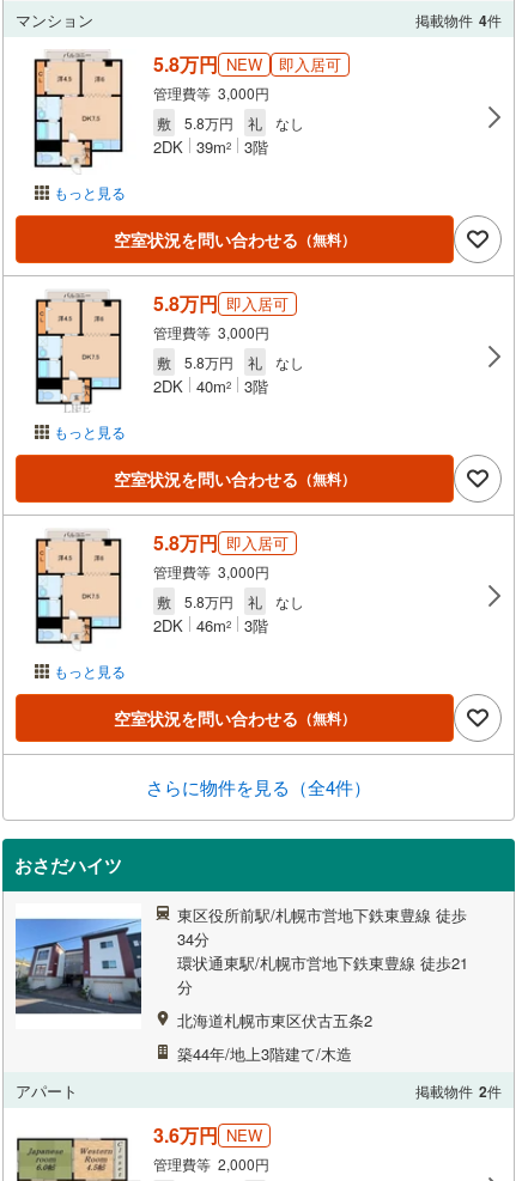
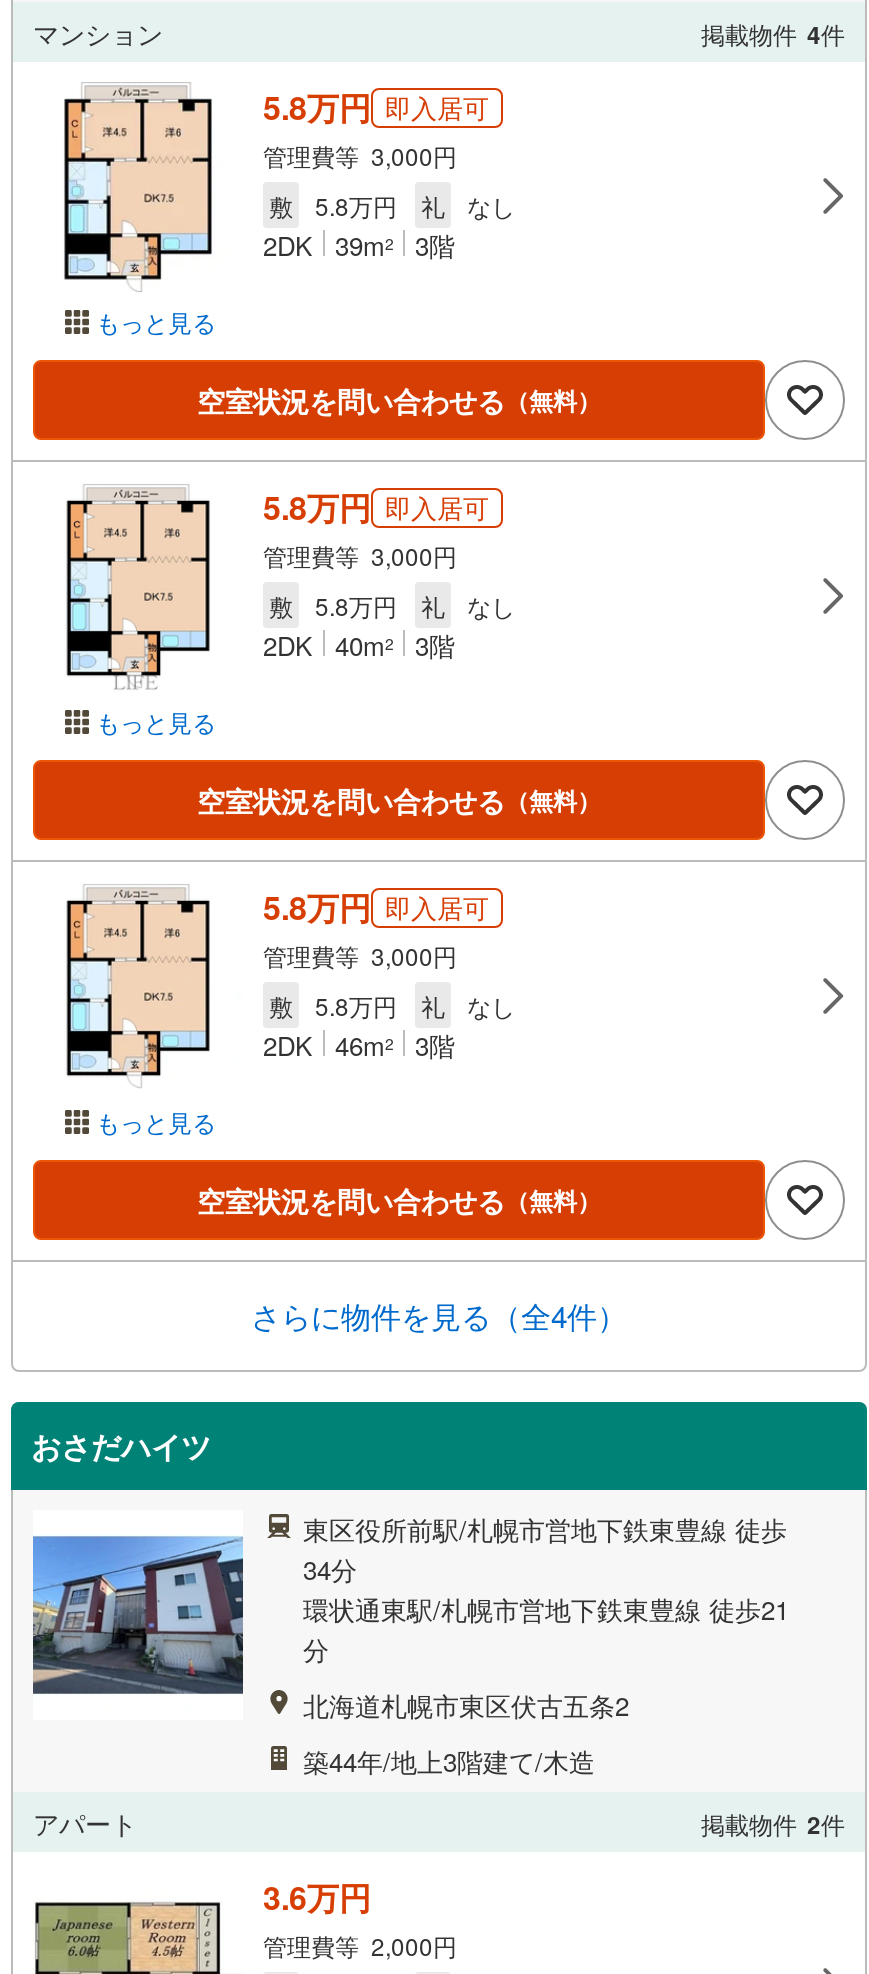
- 5.8万円 NEW
- 即入居可
+ 5.8万円 即入居可

- 3.6万円 NEW
+ 3.6万円
